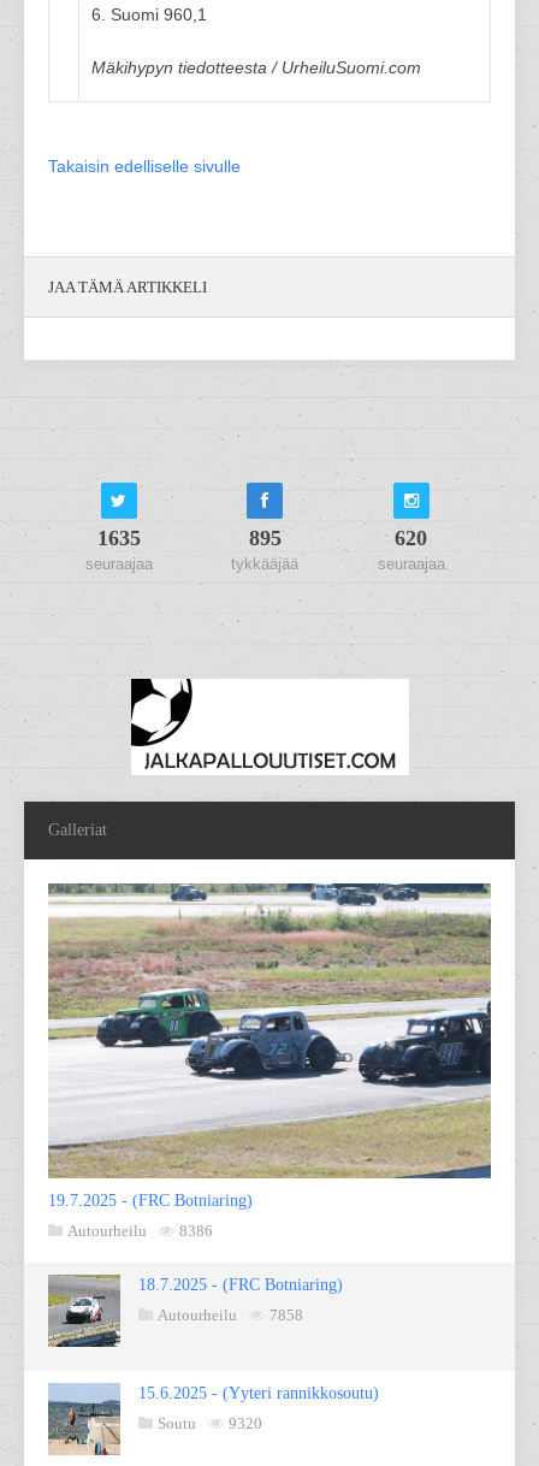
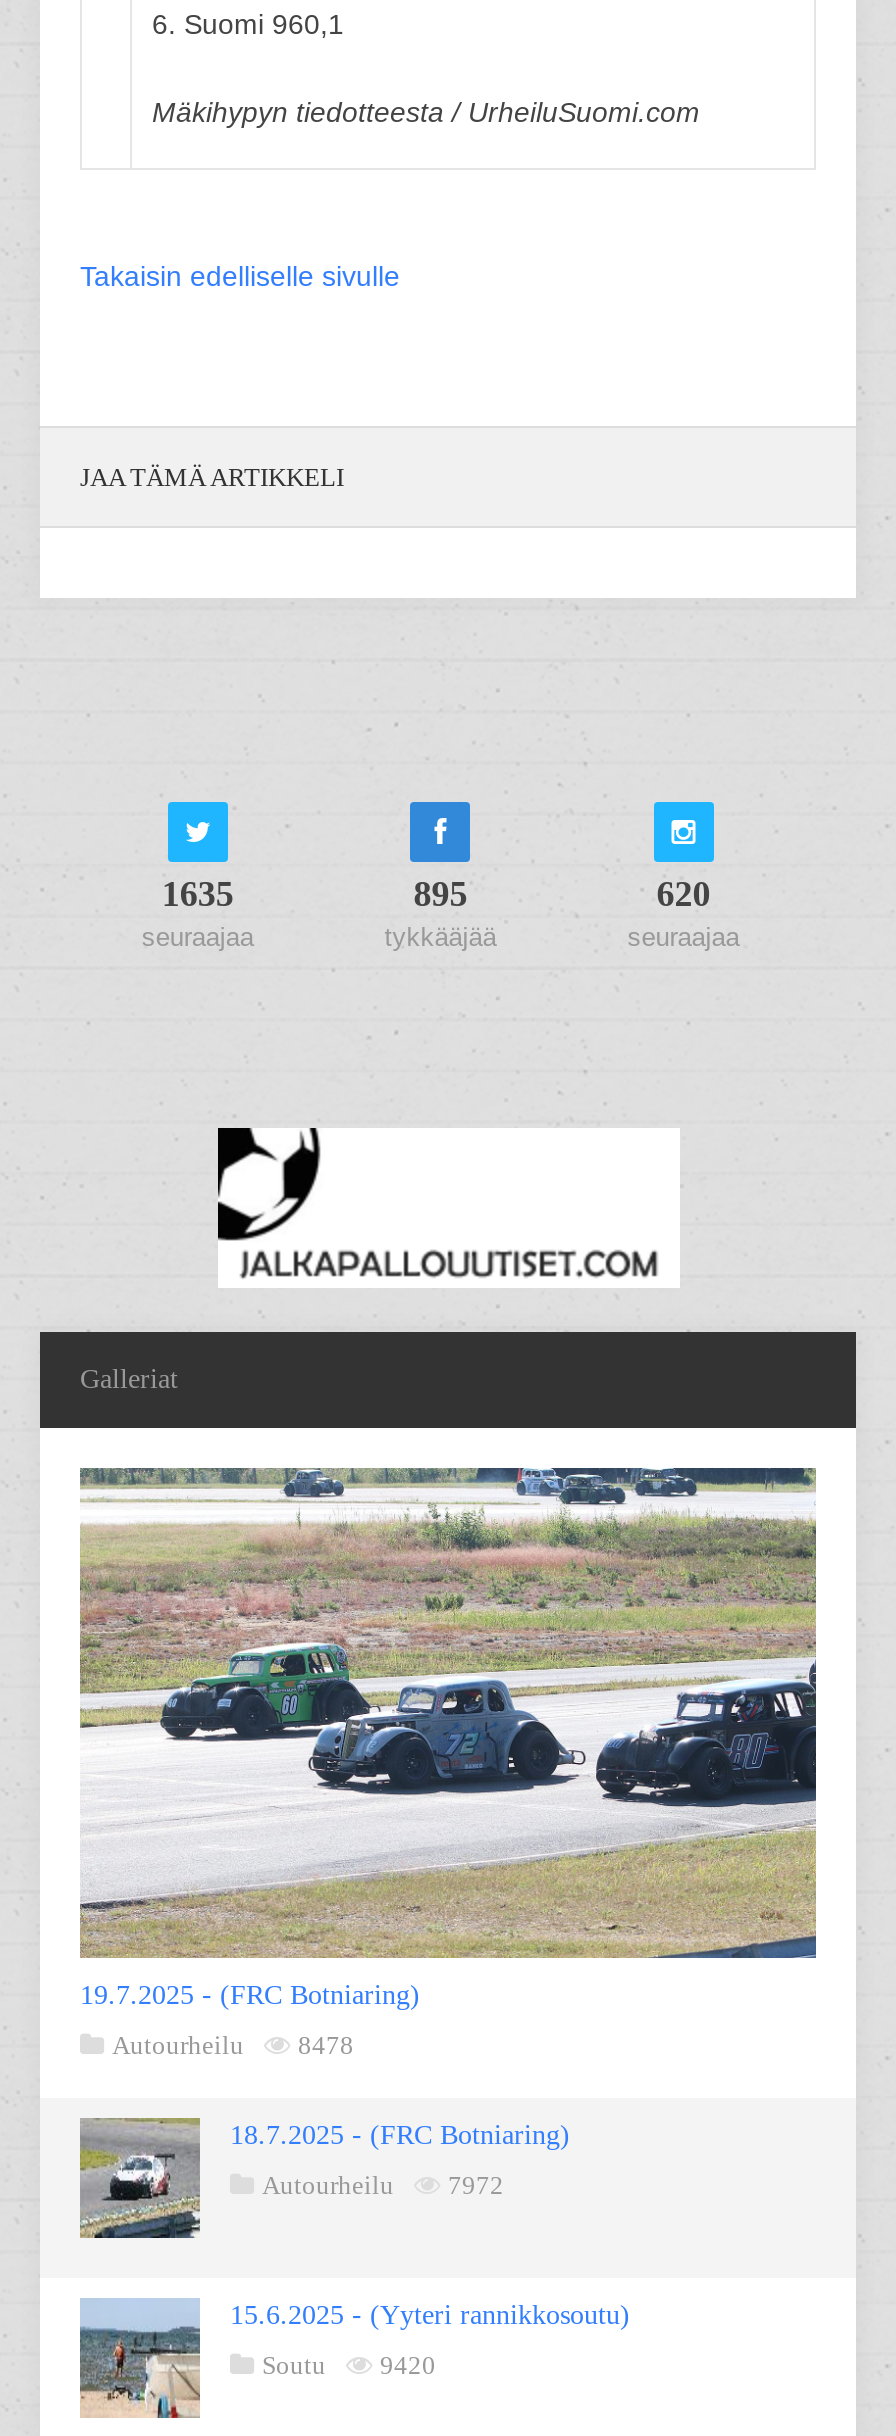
- Autourheilu 8386
+ Autourheilu 8478

- Autourheilu 7858
+ Autourheilu 7972

- Soutu 9320
+ Soutu 9420
